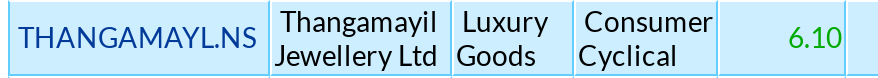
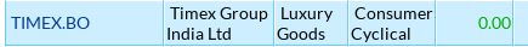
- THANGAMAYL.NS Thangamayil
- Jewellery Ltd
+ TIMEX.BO
+ Timex Group
+ India Ltd

- 6.10
+ 0.00
